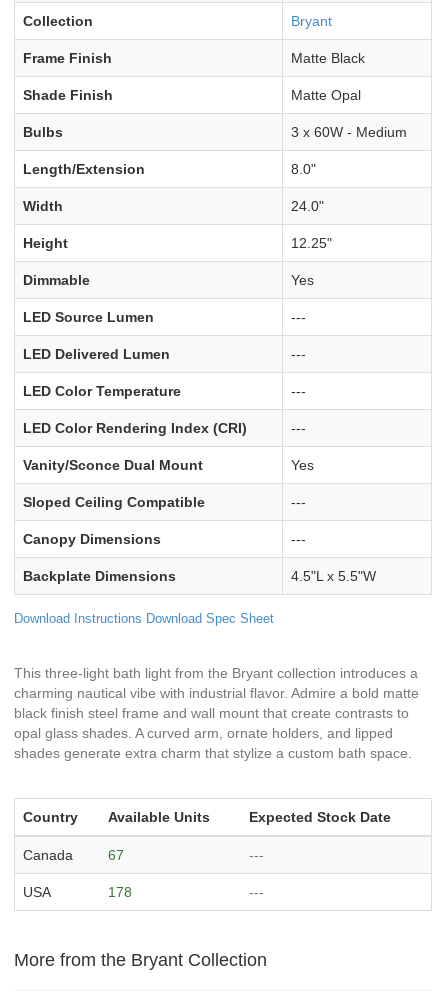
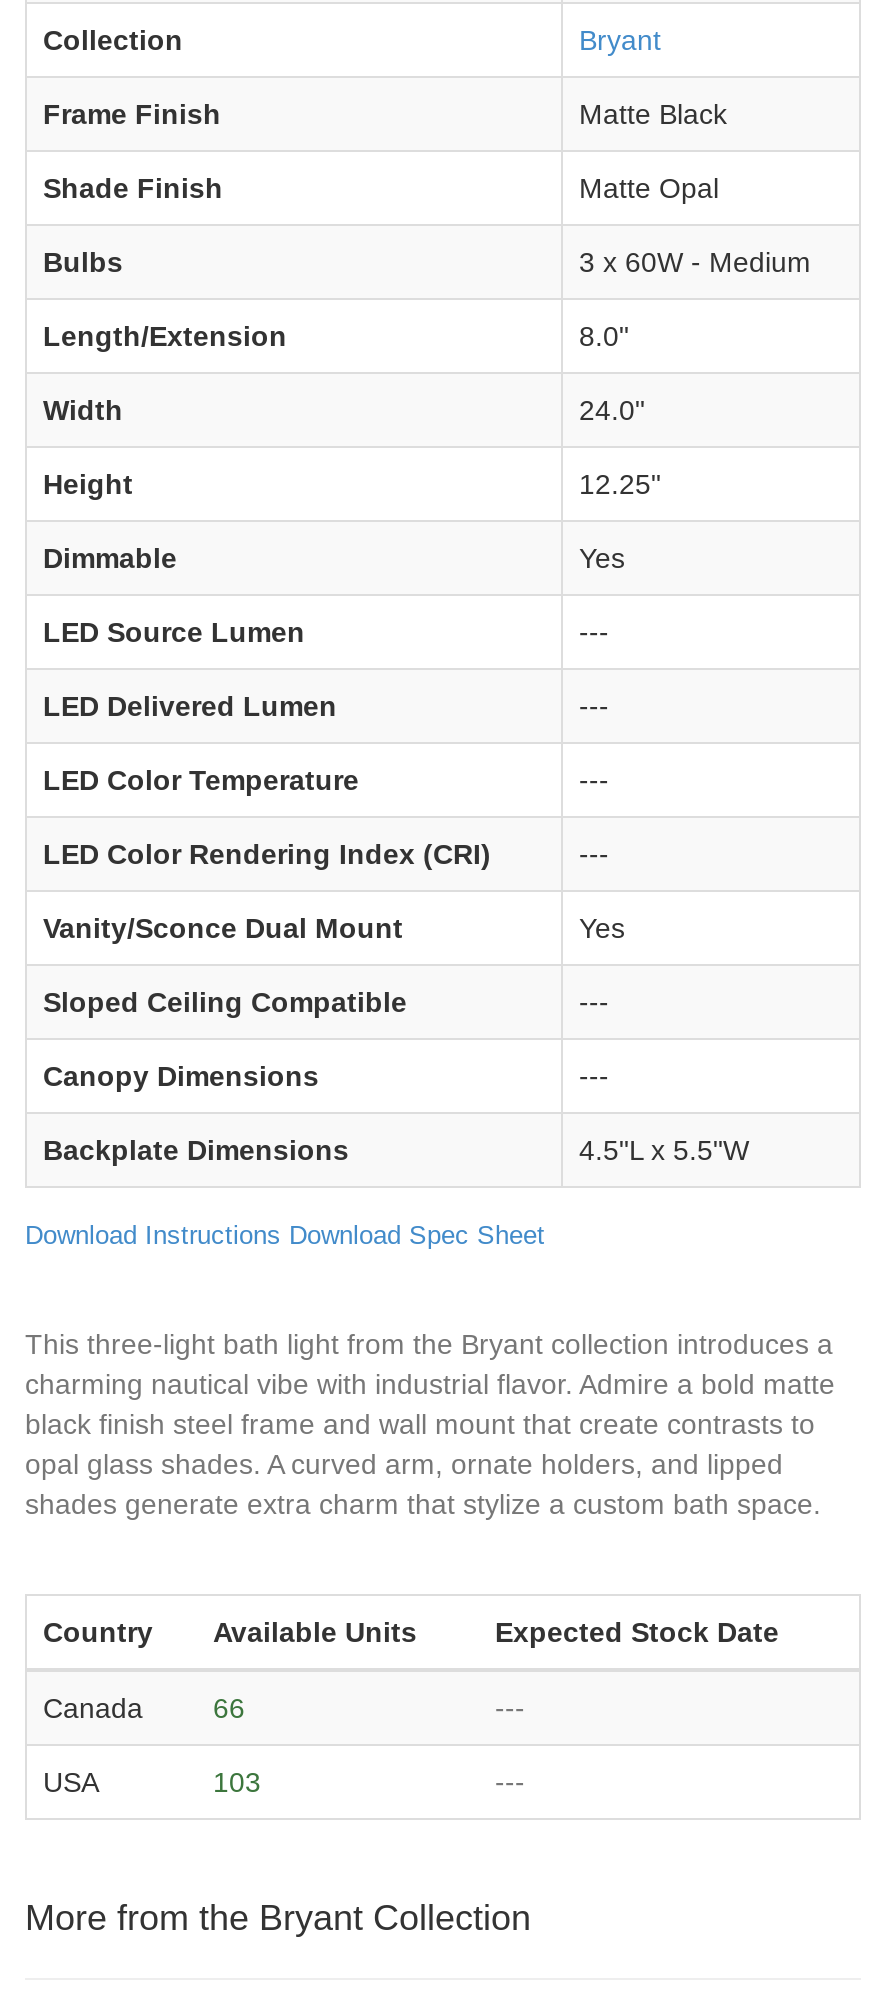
- 67
+ 66

- 178
+ 103
